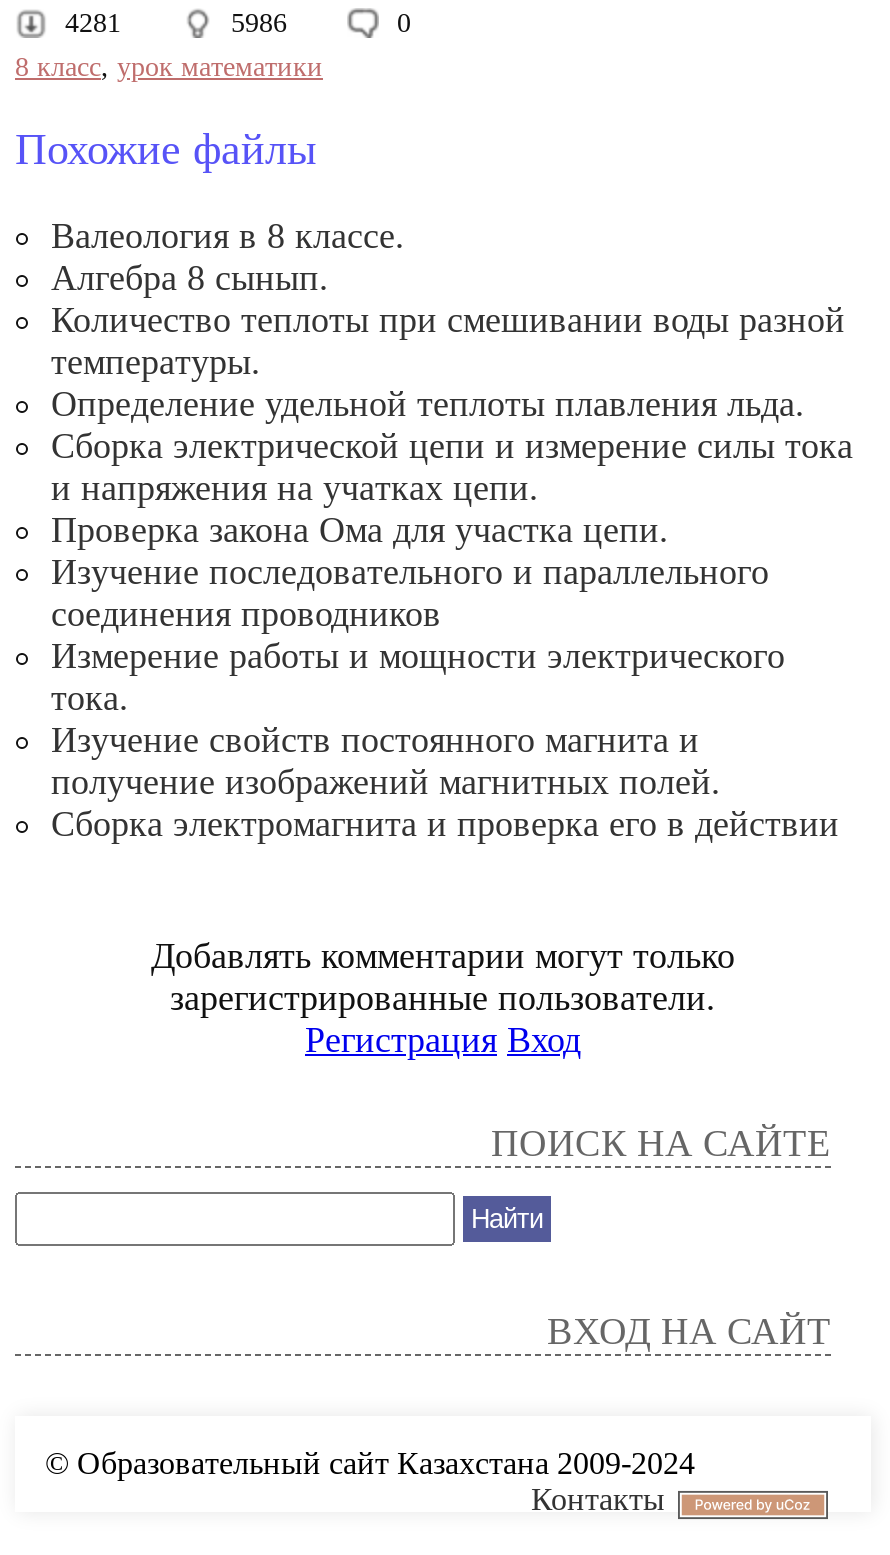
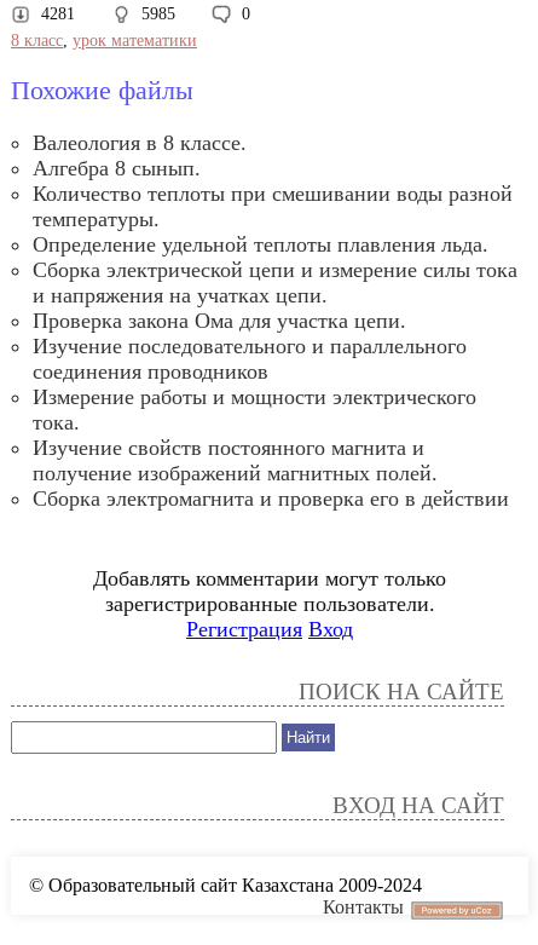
- 5986
+ 5985
